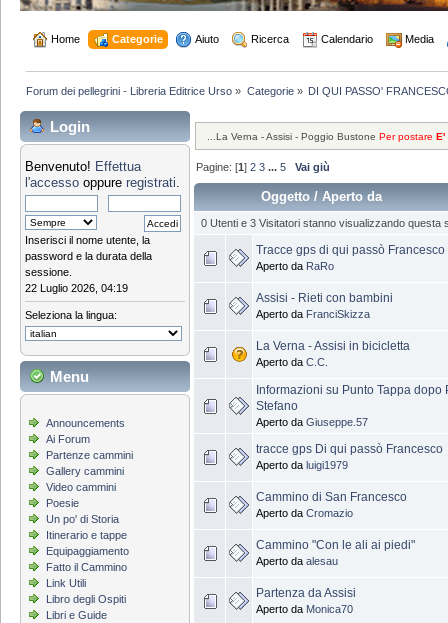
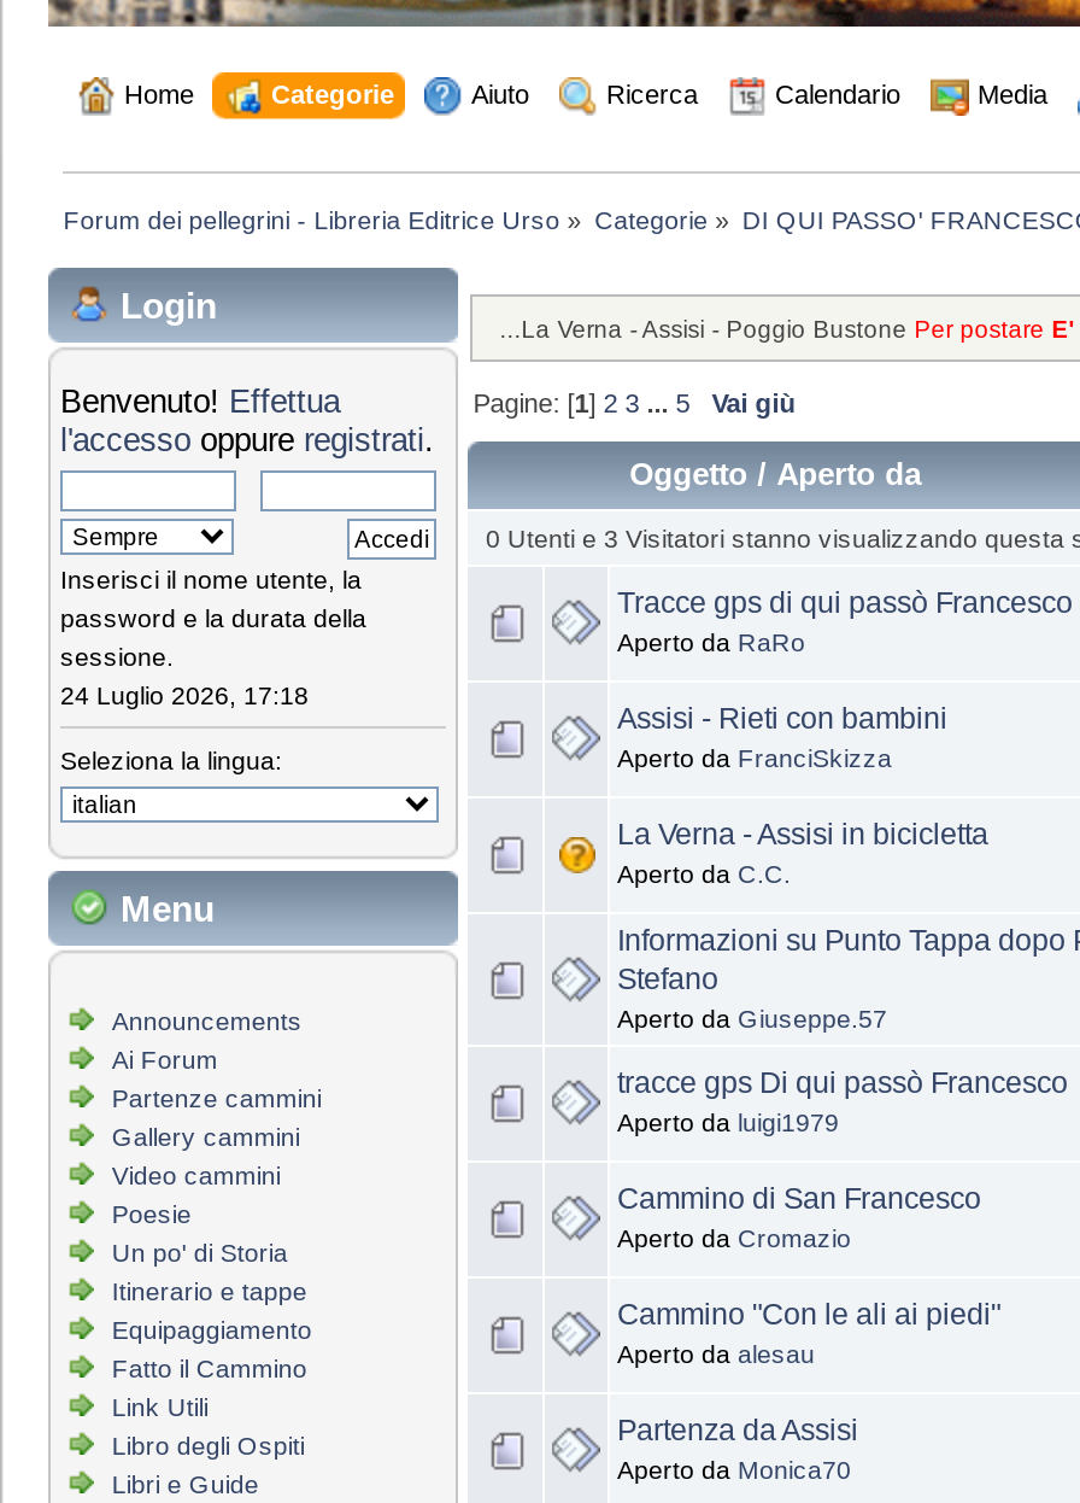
- 22 Luglio 2026, 04:19
+ 24 Luglio 2026, 17:18
